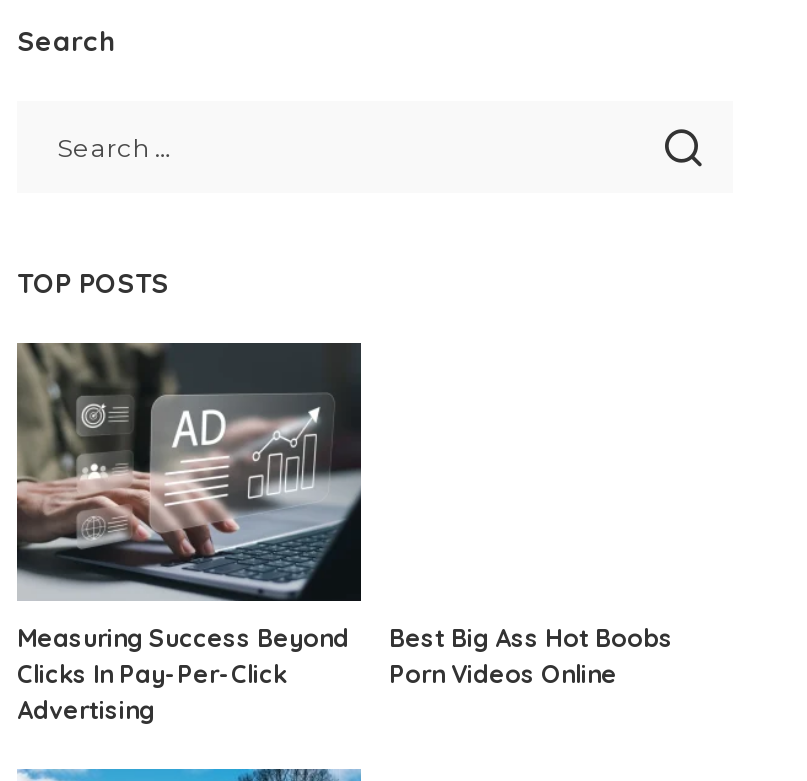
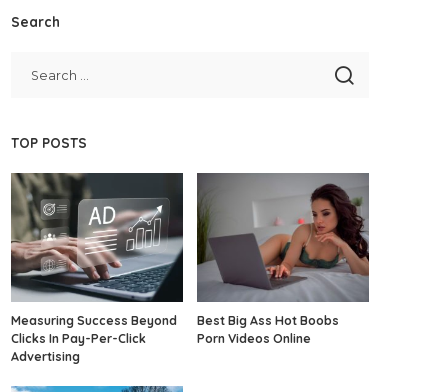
+ [image]
